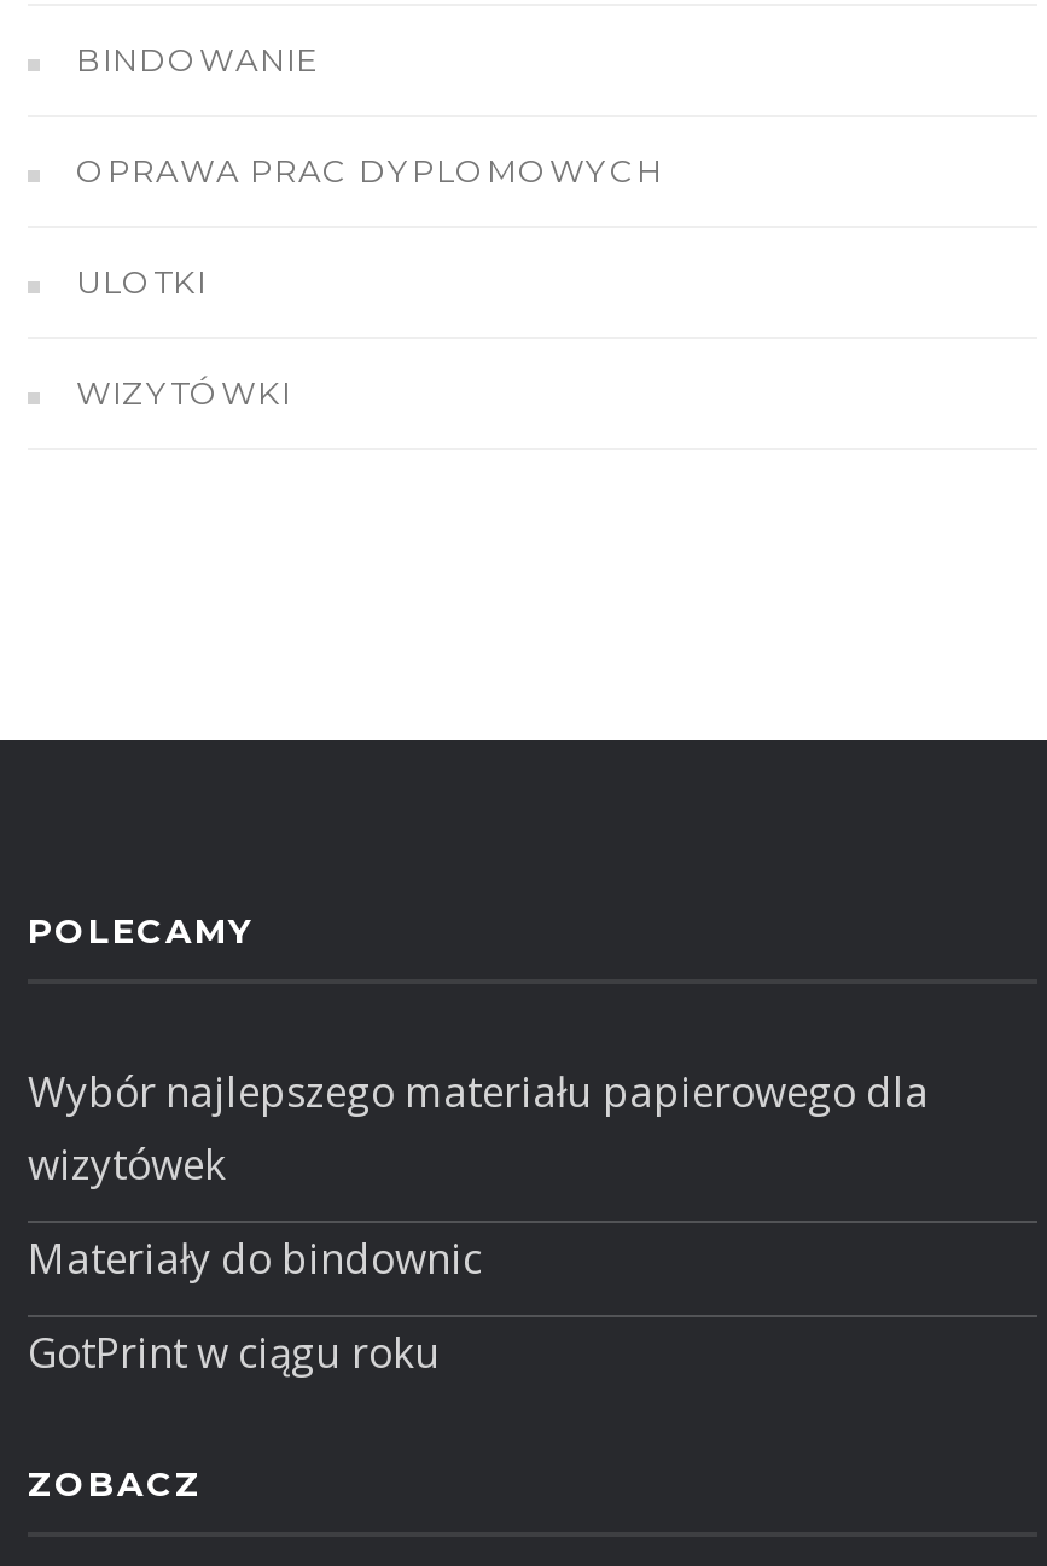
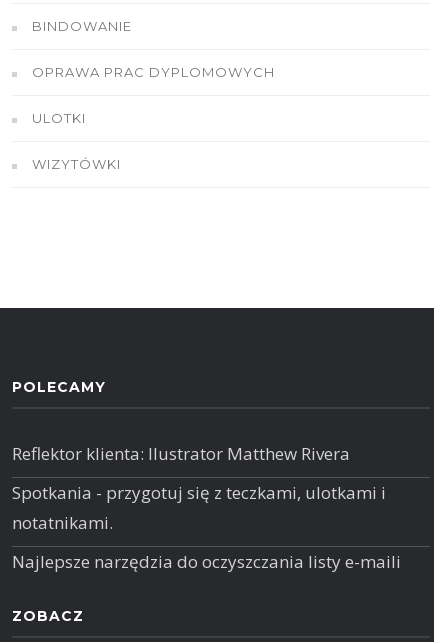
- Wybór najlepszego materiału papierowego dla
- wizytówek
+ Reflektor klienta: Ilustrator Matthew Rivera

- Materiały do bindownic
+ Spotkania - przygotuj się z teczkami, ulotkami i
+ notatnikami.

- GotPrint w ciągu roku
+ Najlepsze narzędzia do oczyszczania listy e-maili
